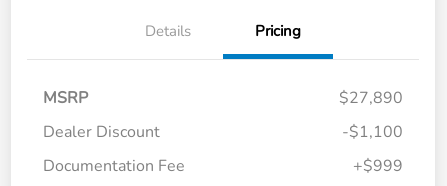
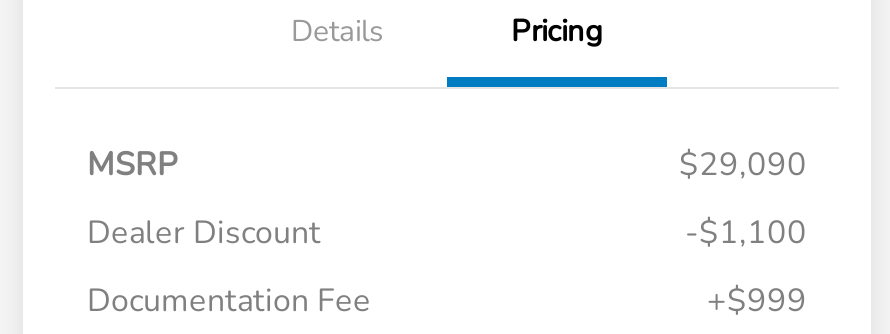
- $27,890
+ $29,090
